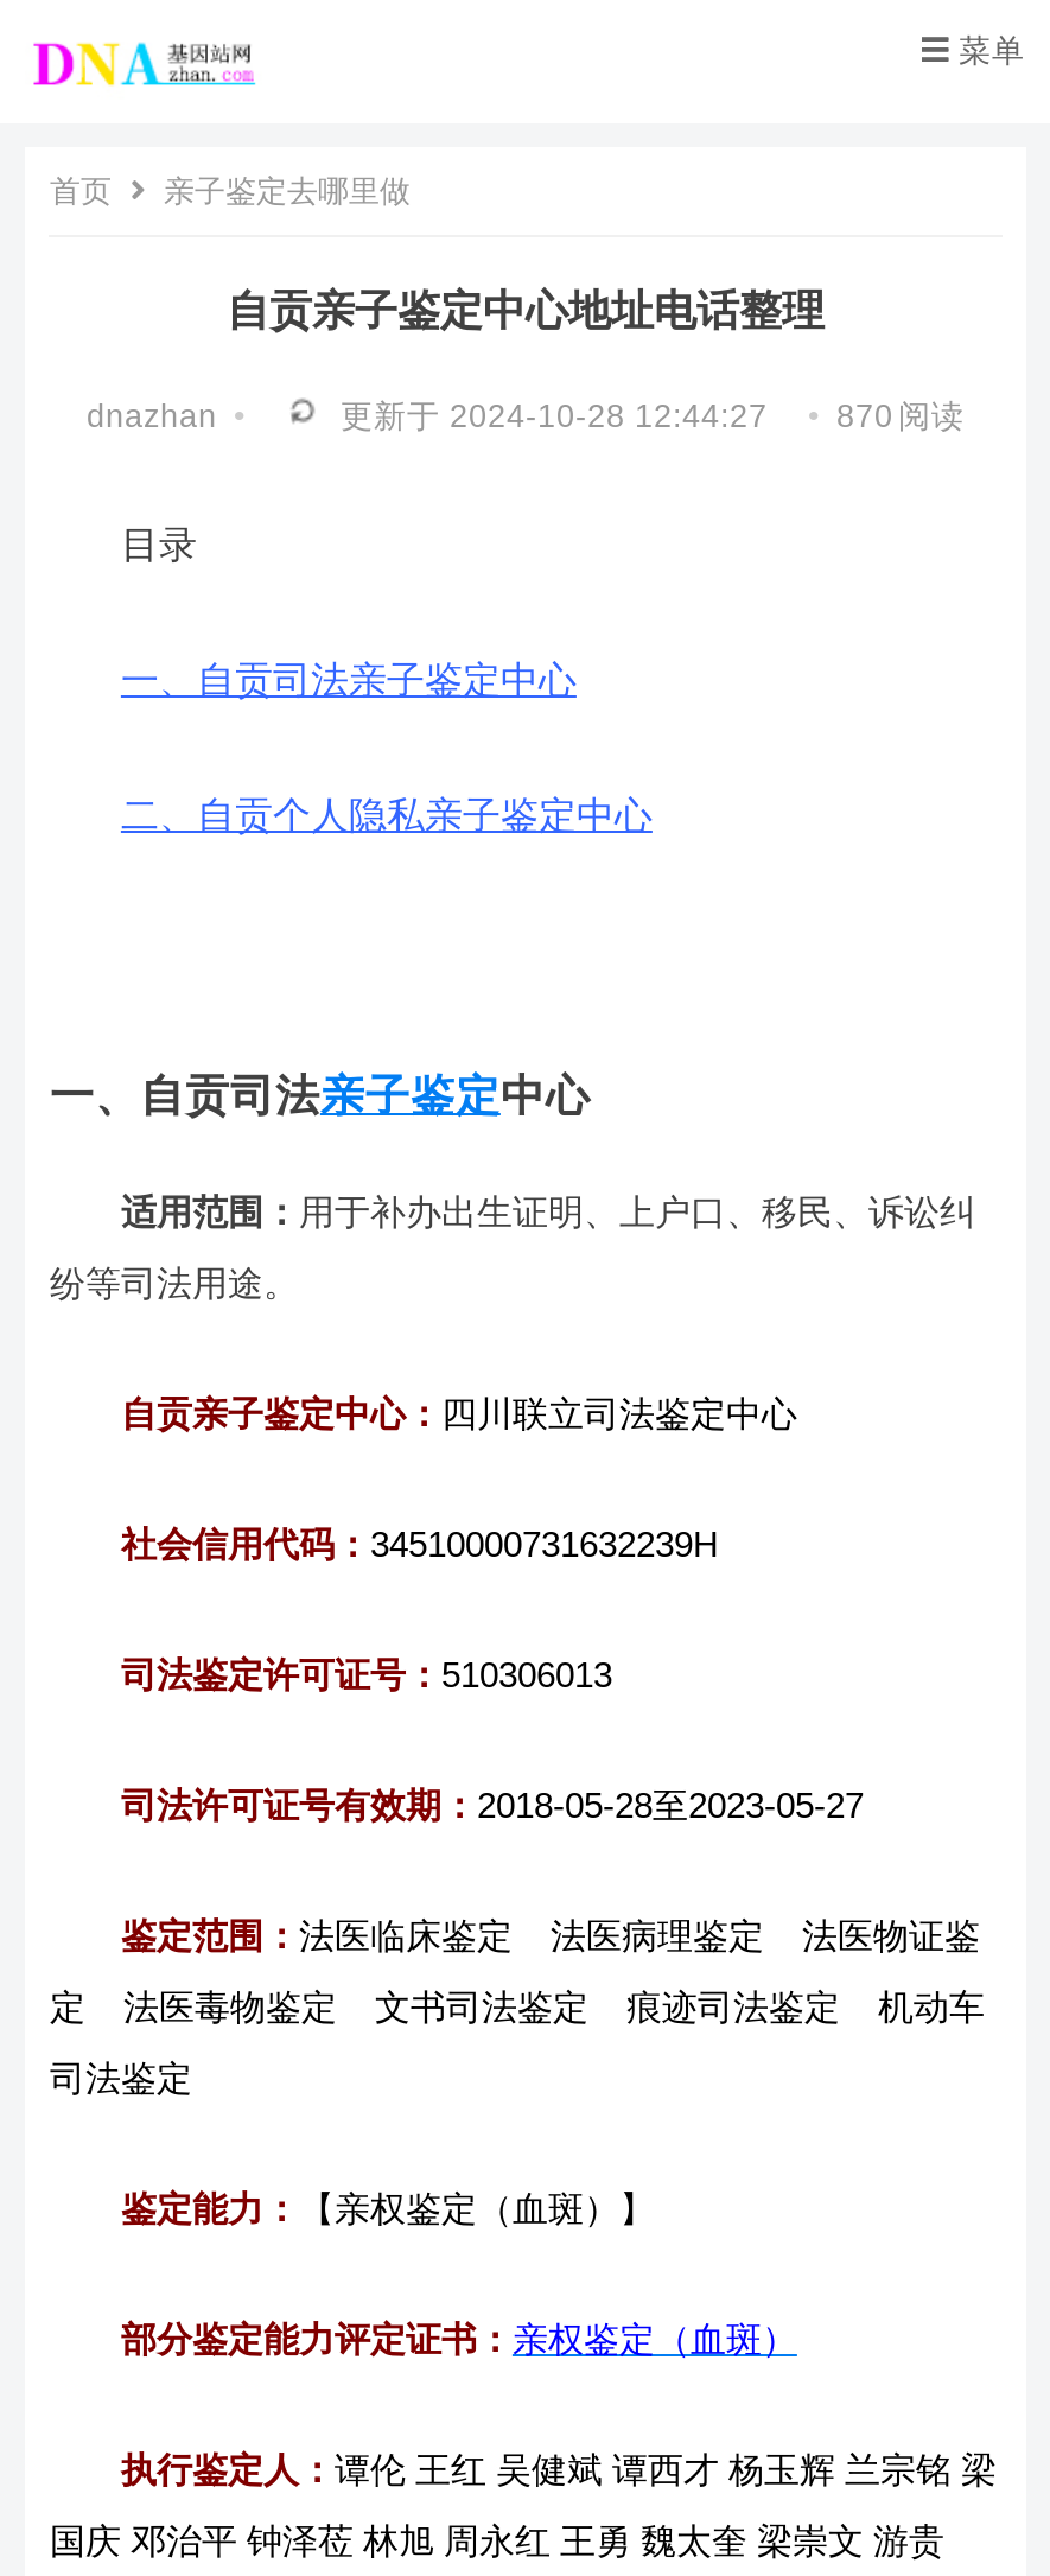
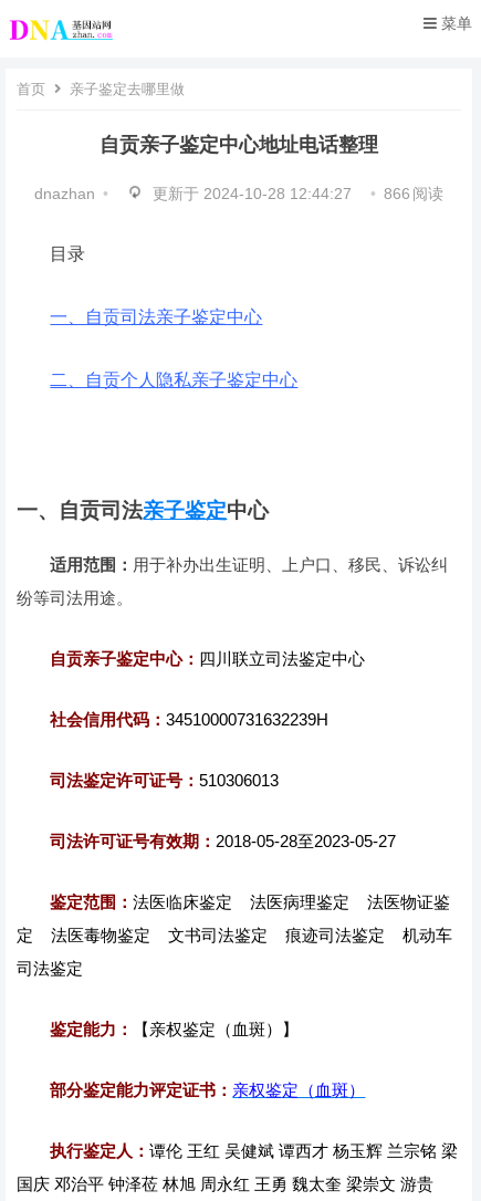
- 更新于2024-10-28 12:44:27 • 870 阅读
+ 更新于2024-10-28 12:44:27 • 866 阅读
